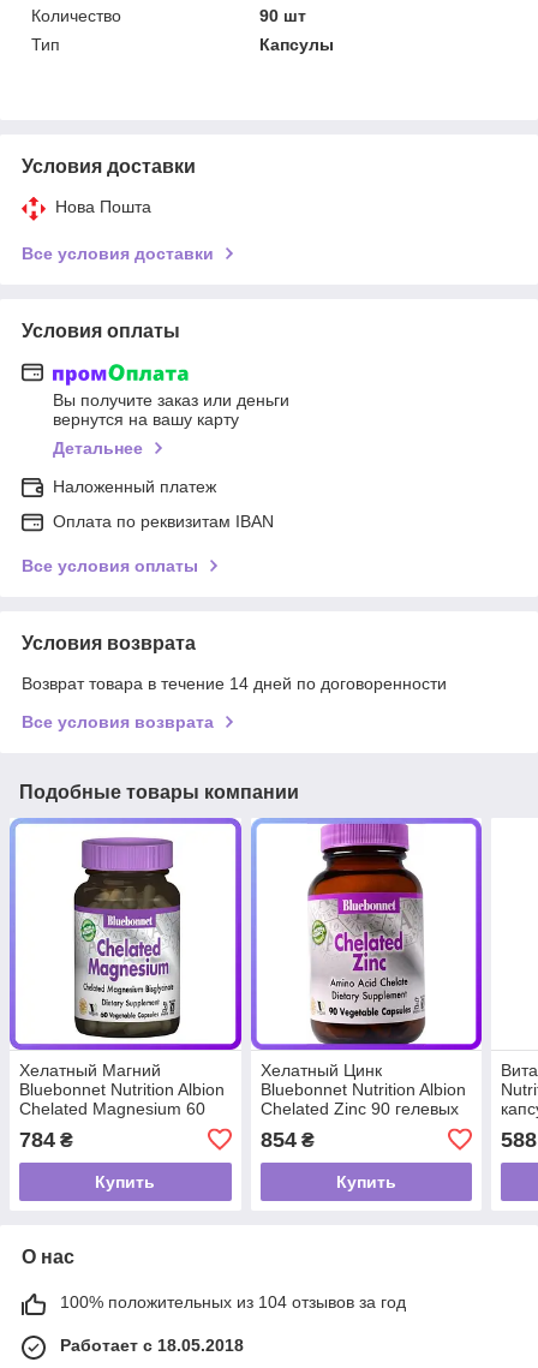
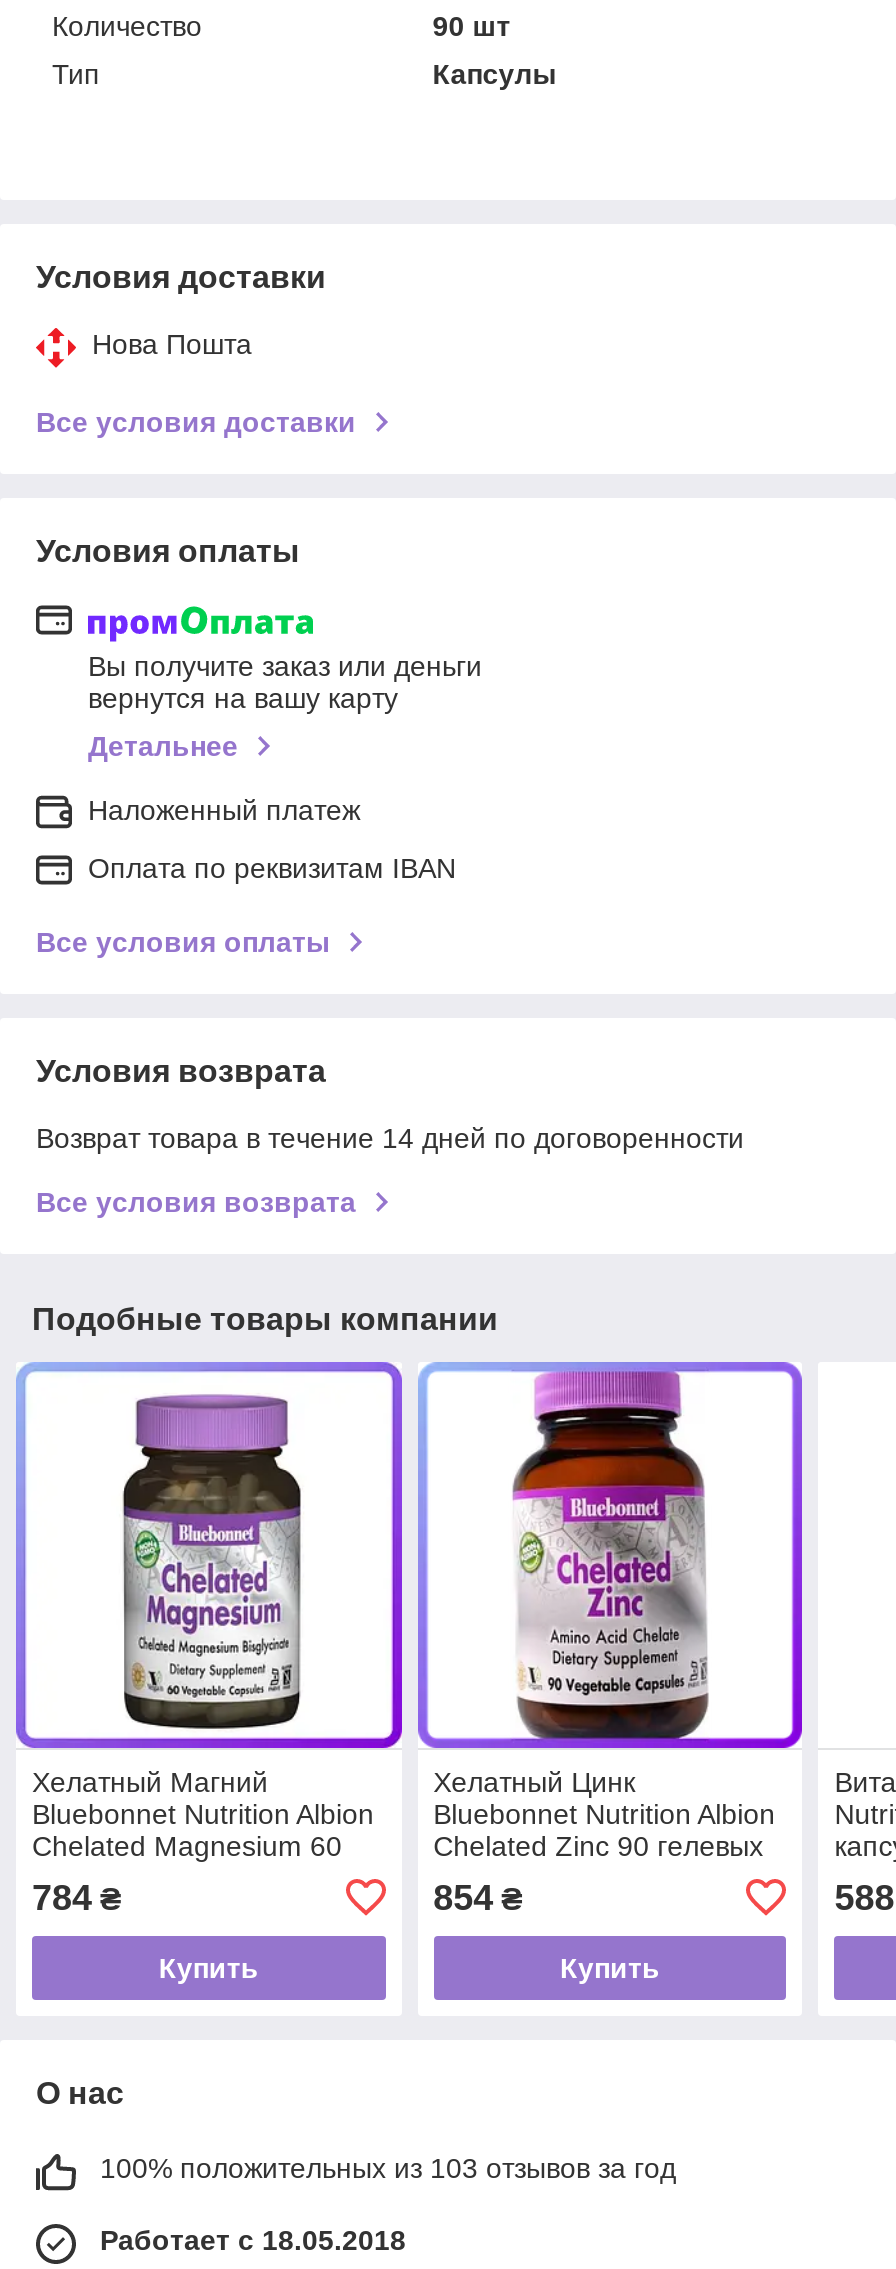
- 100% положительных из 104 отзывов за год
+ 100% положительных из 103 отзывов за год
